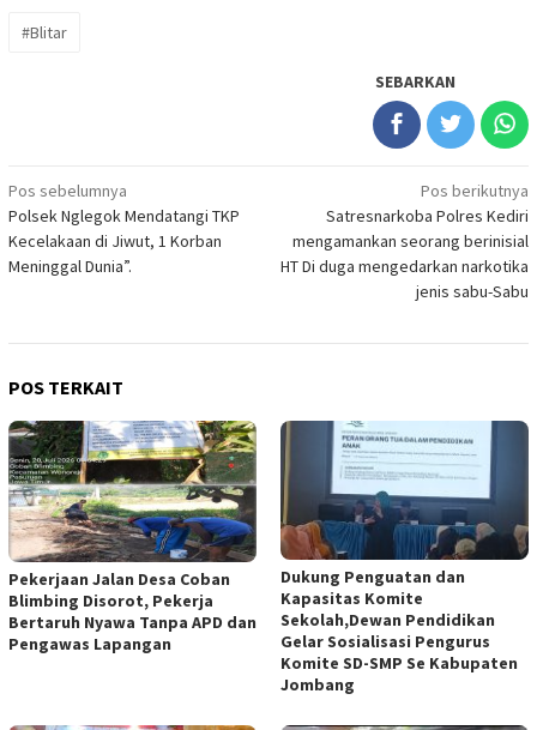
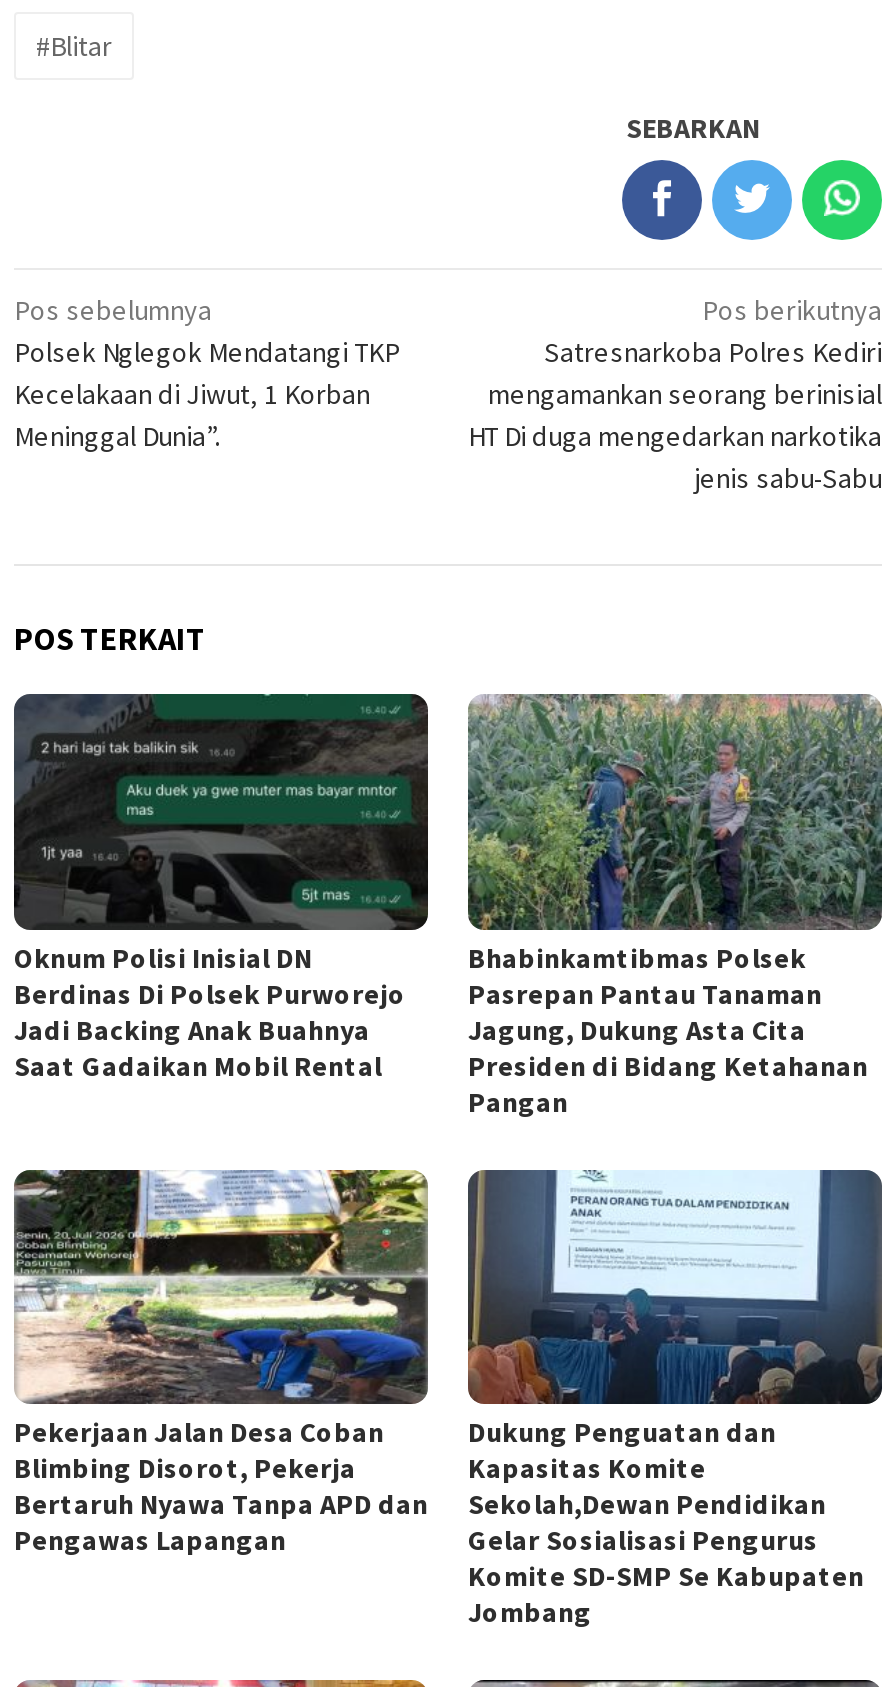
+ [image]
+ Oknum Polisi Inisial DN
+ Berdinas Di Polsek Purworejo
+ Jadi Backing Anak Buahnya
+ Saat Gadaikan Mobil Rental

+ [image]
+ Bhabinkamtibmas Polsek
+ Pasrepan Pantau Tanaman
+ Jagung, Dukung Asta Cita
+ Presiden di Bidang Ketahanan
+ Pangan
